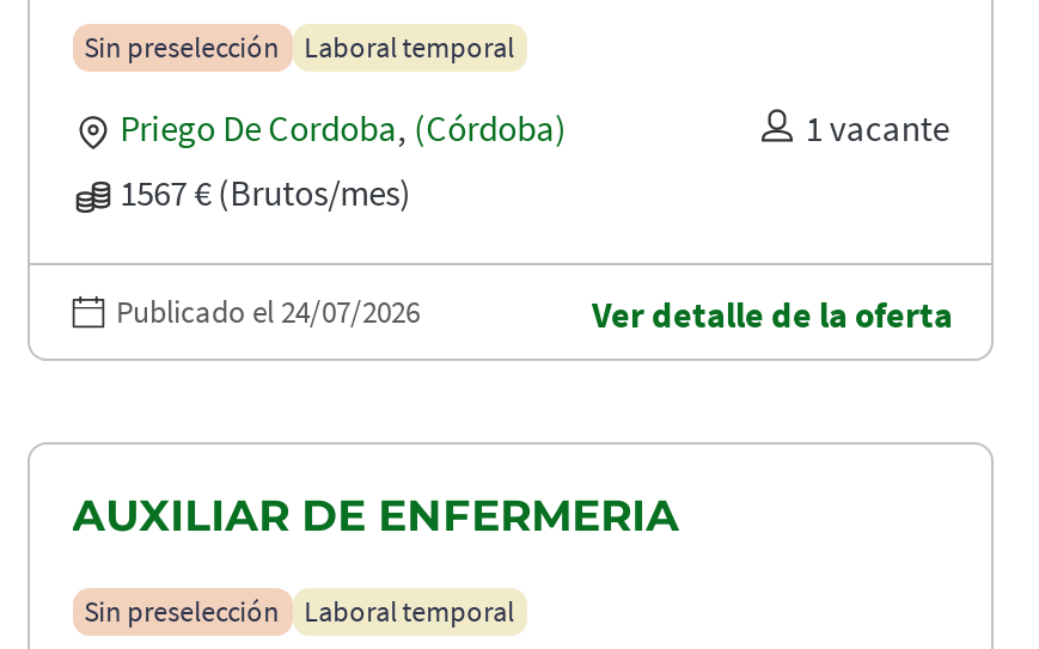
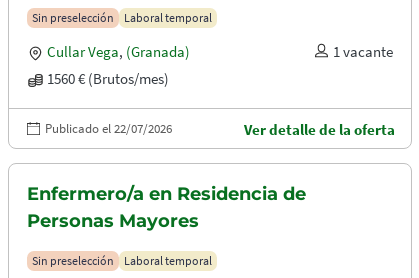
- Priego De Cordoba, (Córdoba)
+ Cullar Vega, (Granada)

- 1567 € (Brutos/mes)
+ 1560 € (Brutos/mes)

- Publicado el 24/07/2026
+ Publicado el 22/07/2026

- AUXILIAR DE ENFERMERIA
+ Enfermero/a en Residencia de
+ Personas Mayores
